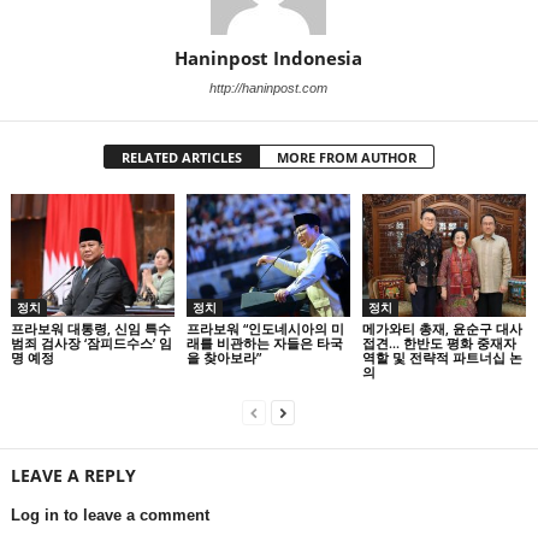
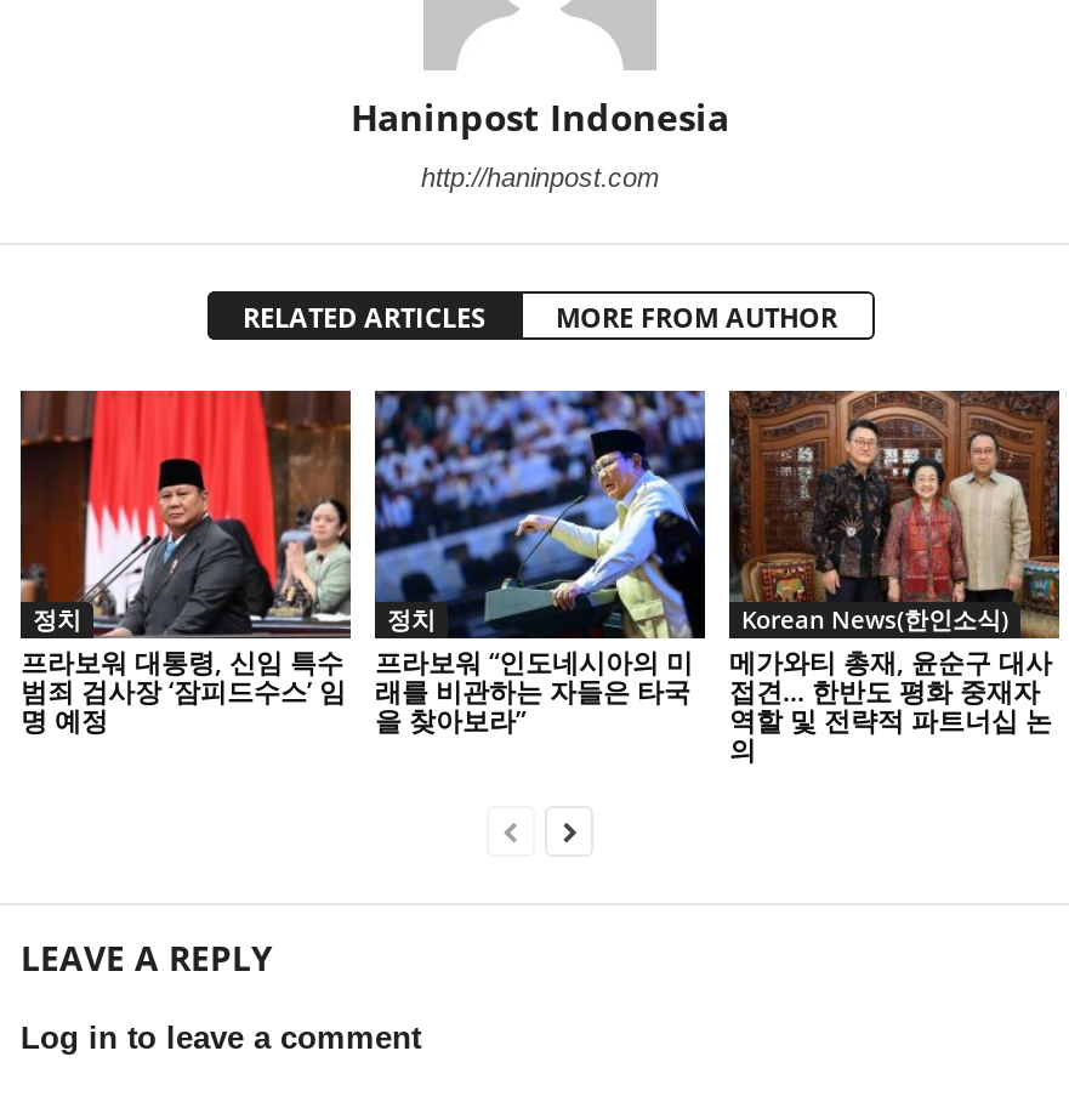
- 정치
+ Korean News(한인소식)
